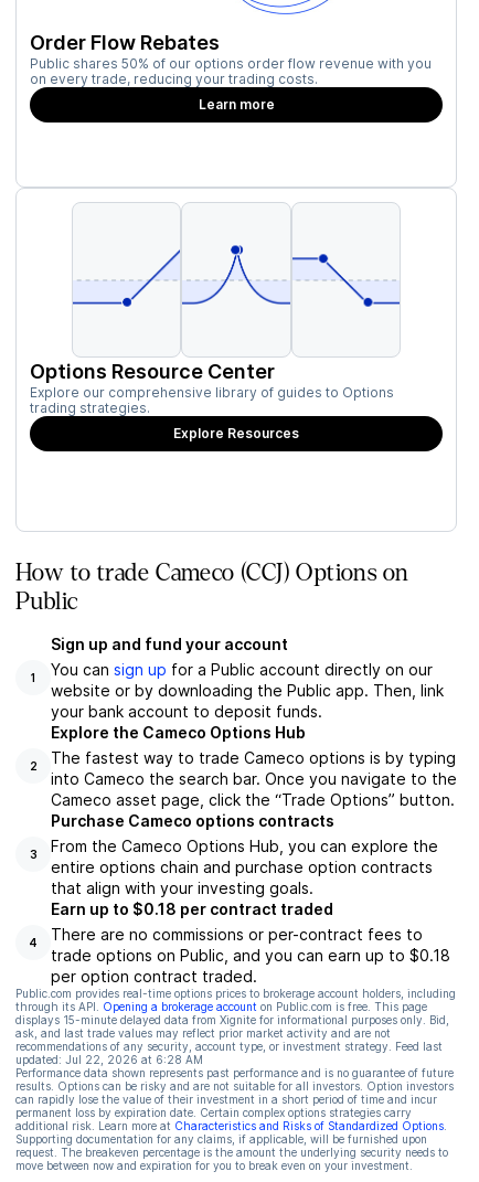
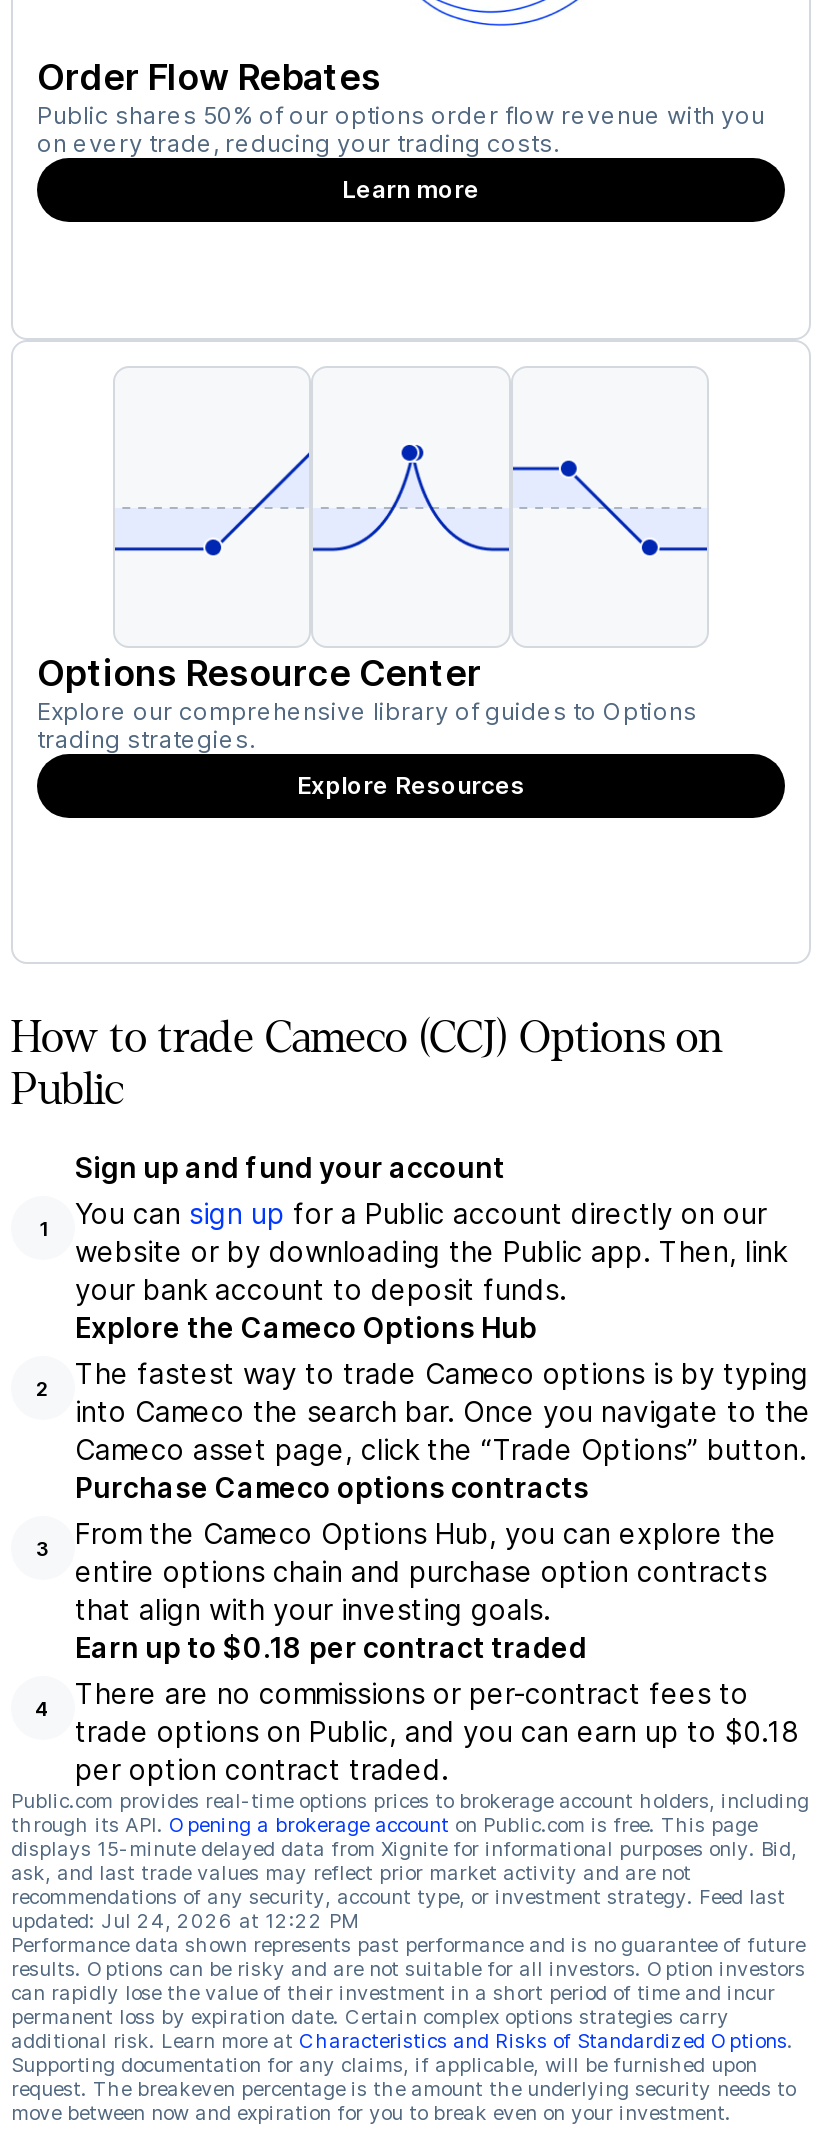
- updated: Jul 22, 2026 at 6:28 AM
+ updated: Jul 24, 2026 at 12:22 PM
